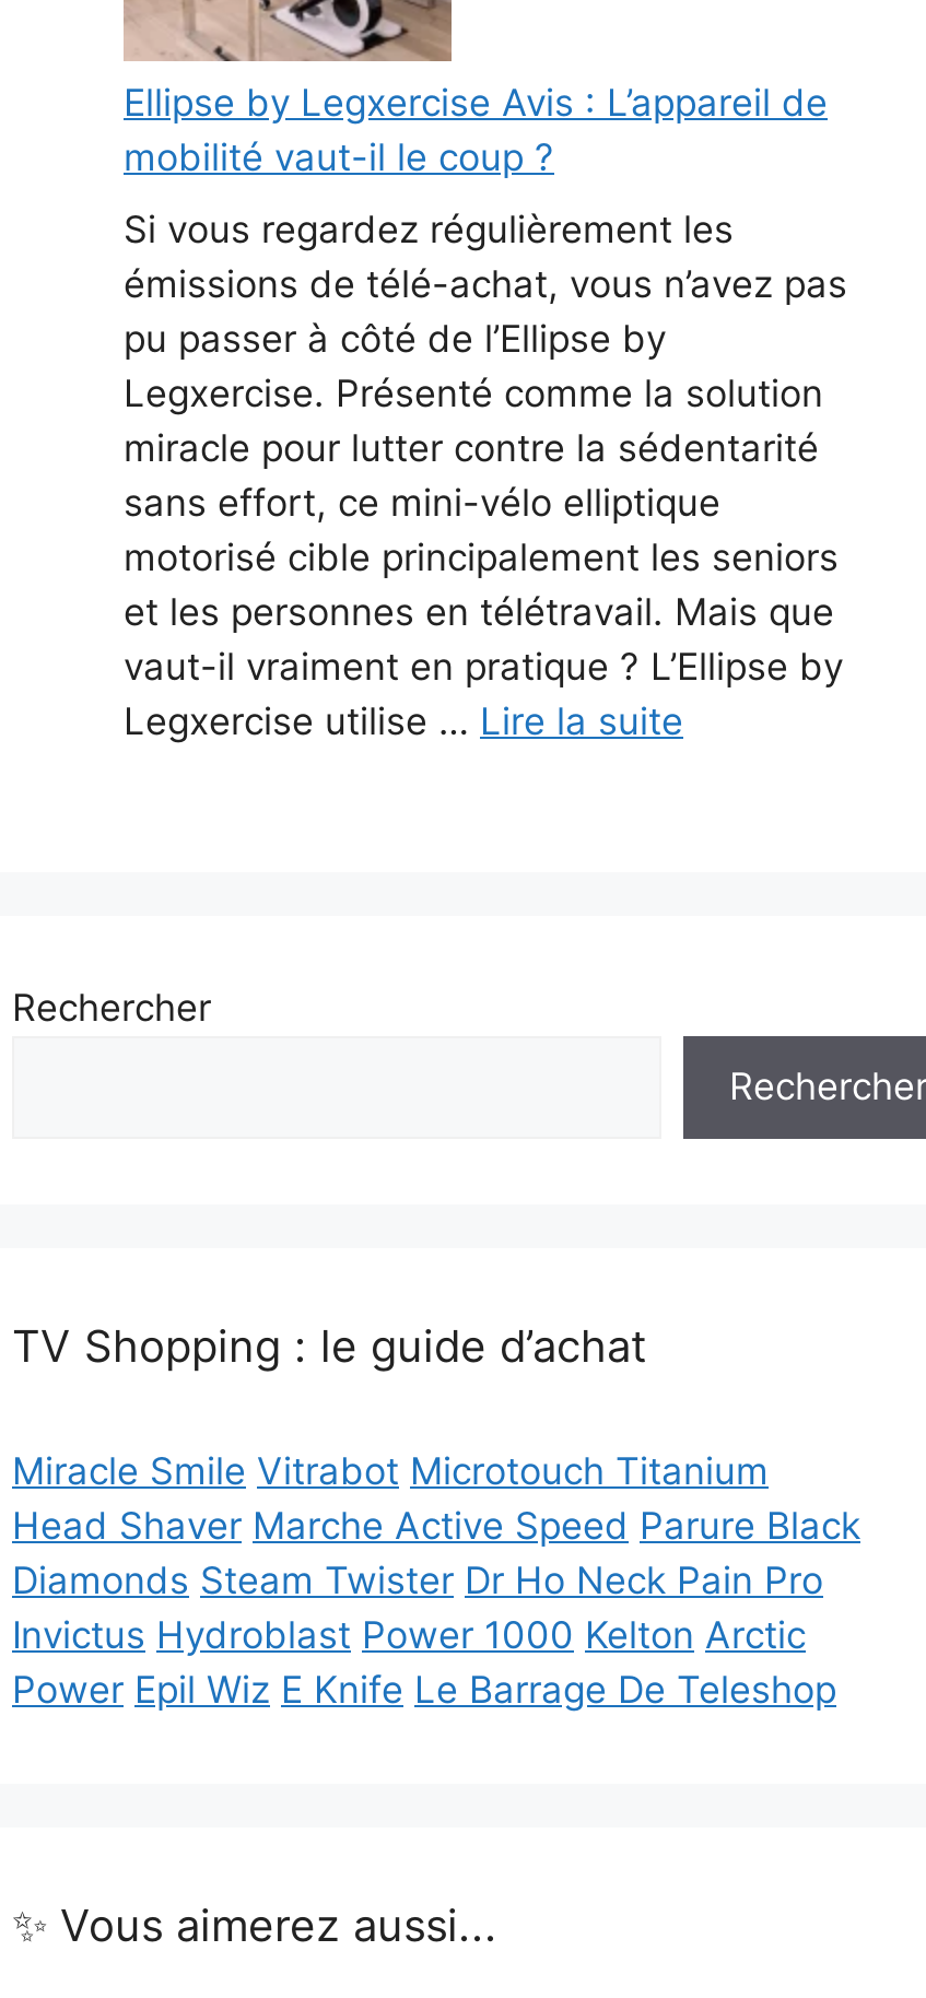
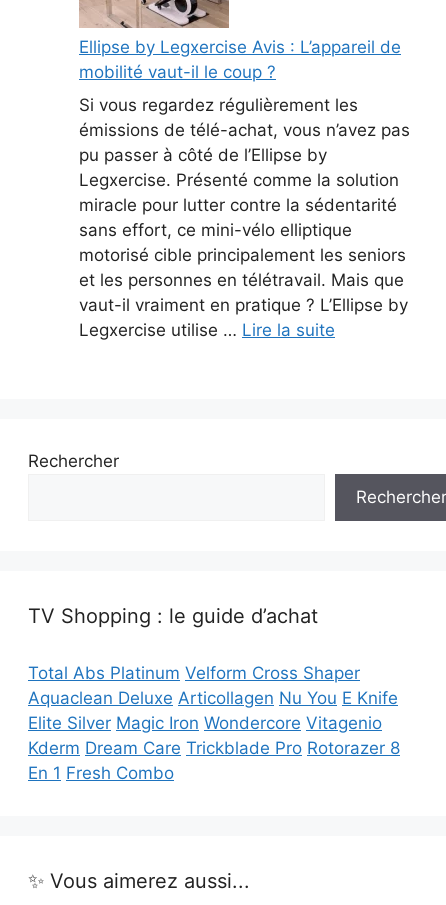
- Miracle Smile Vitrabot Microtouch Titanium
- Head Shaver Marche Active Speed Parure Black
- Diamonds Steam Twister Dr Ho Neck Pain Pro
- Invictus Hydroblast Power 1000 Kelton Arctic
- Power Epil Wiz E Knife Le Barrage De Teleshop
+ Total Abs Platinum Velform Cross Shaper
+ Aquaclean Deluxe Articollagen Nu You E Knife
+ Elite Silver Magic Iron Wondercore Vitagenio
+ Kderm Dream Care Trickblade Pro Rotorazer 8
+ En 1 Fresh Combo
